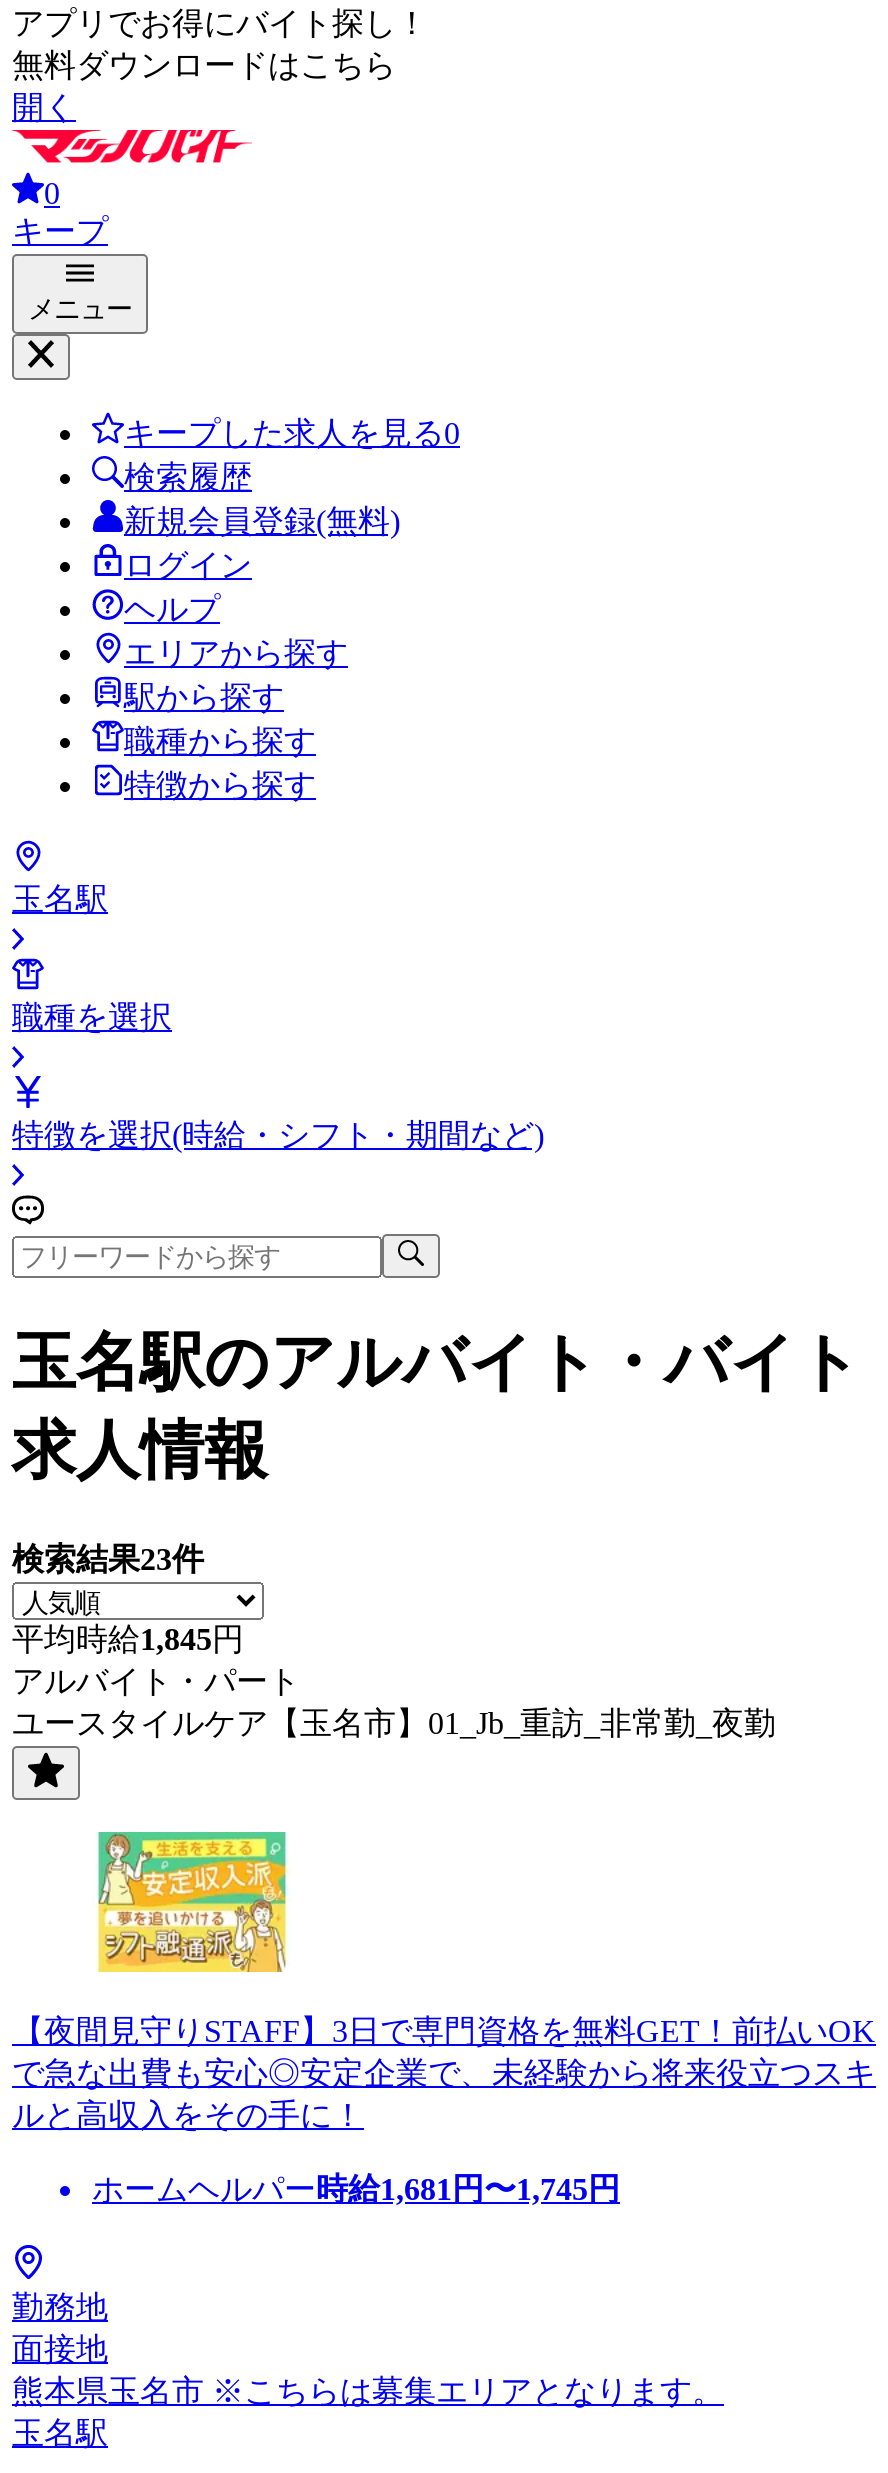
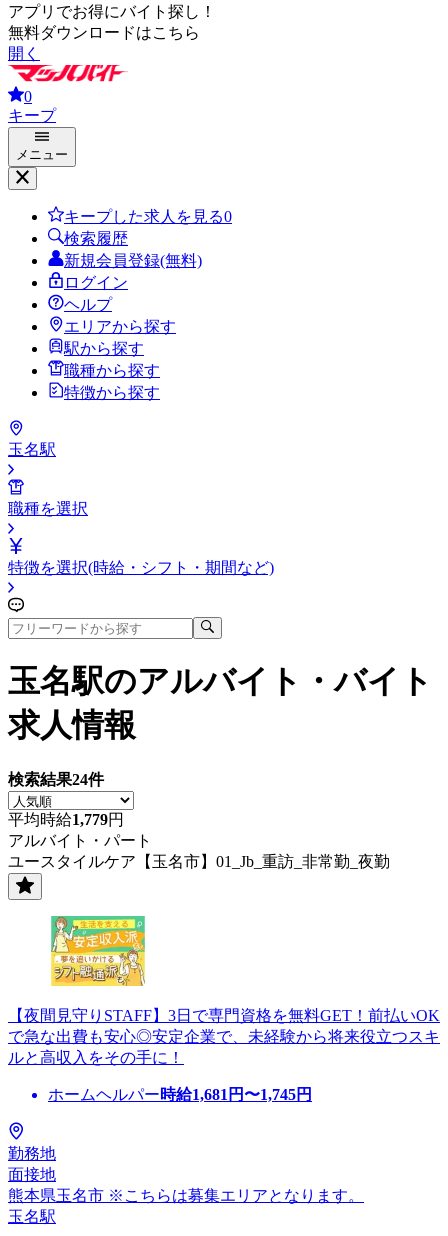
- 検索結果23件
+ 検索結果24件

- 平均時給1,845円
+ 平均時給1,779円
